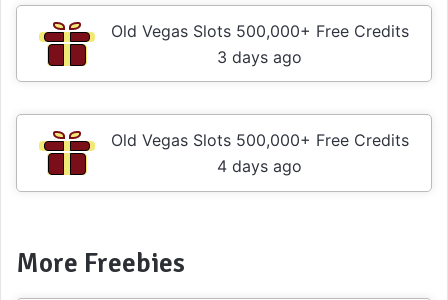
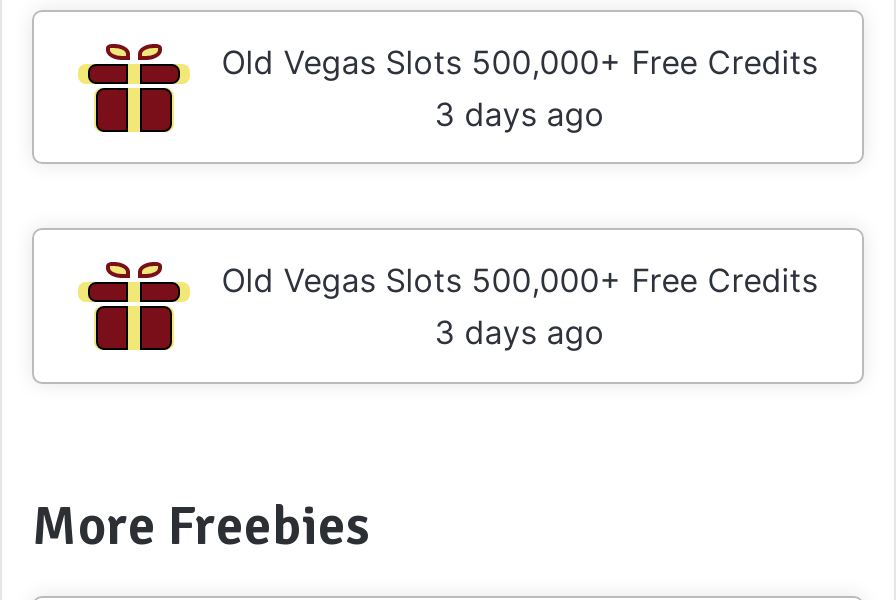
- 4 days ago
+ 3 days ago
